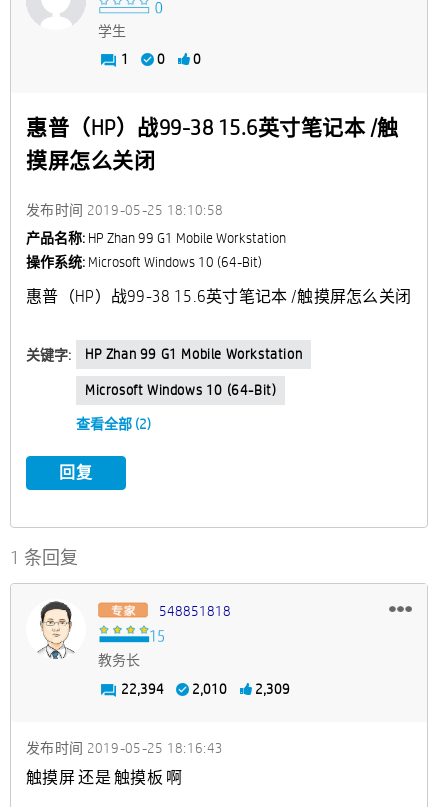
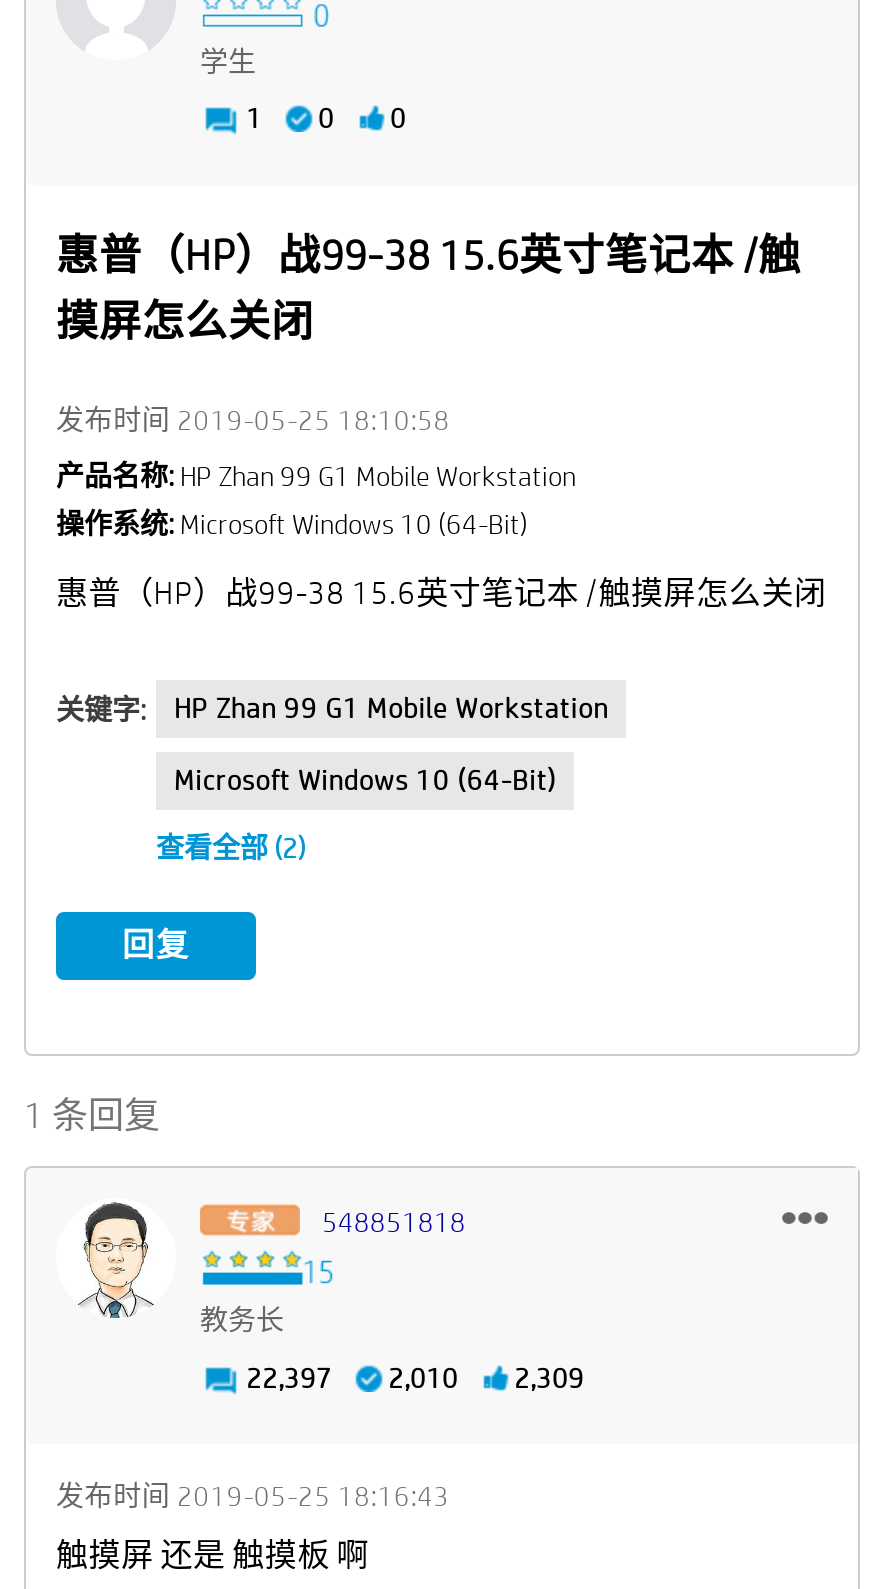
- 22,394 2,010 2,309
+ 22,397 2,010 2,309
